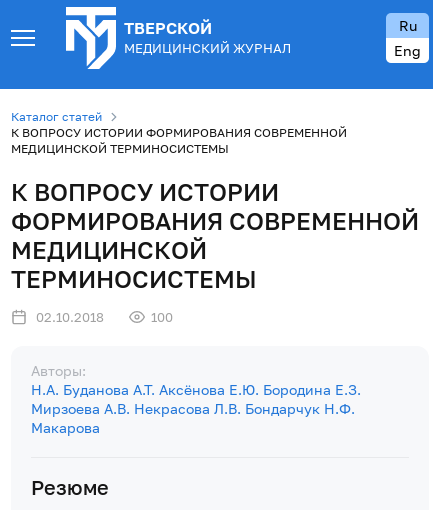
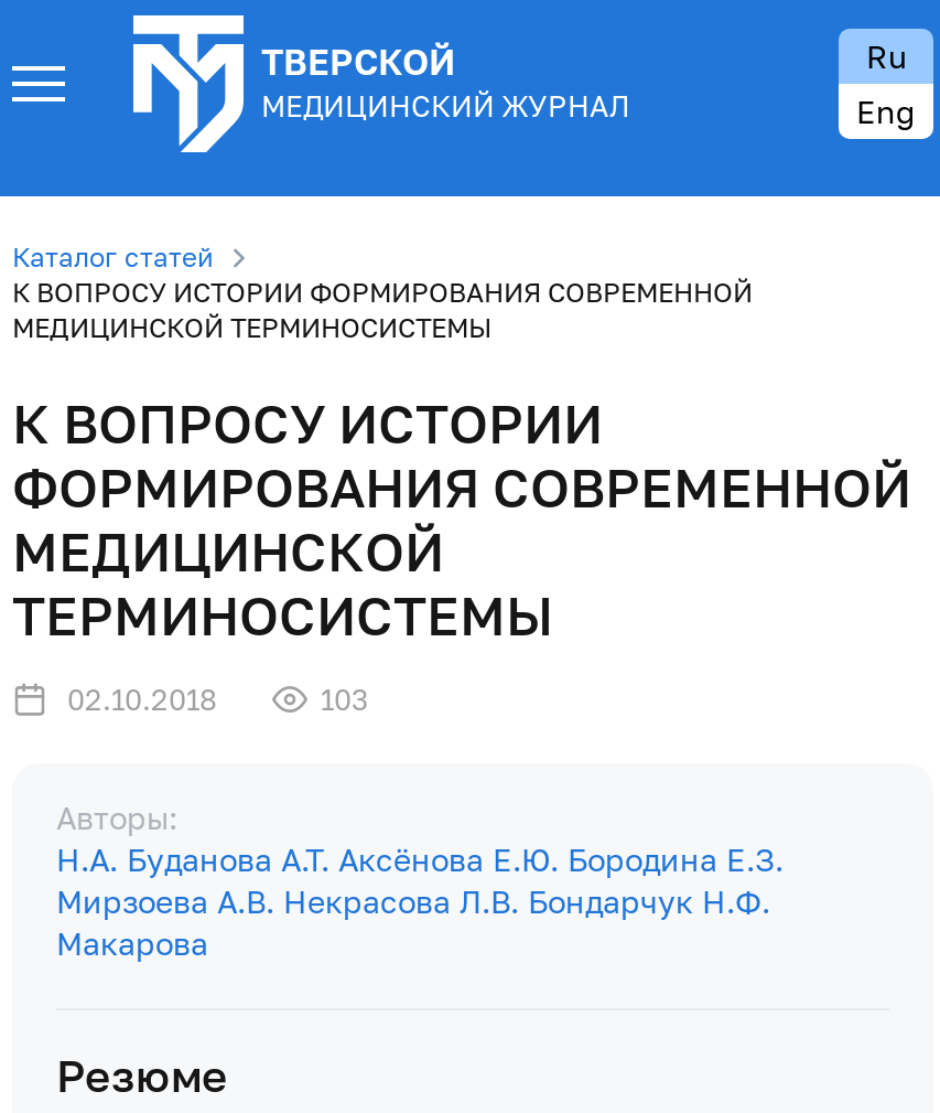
- 100
+ 103
